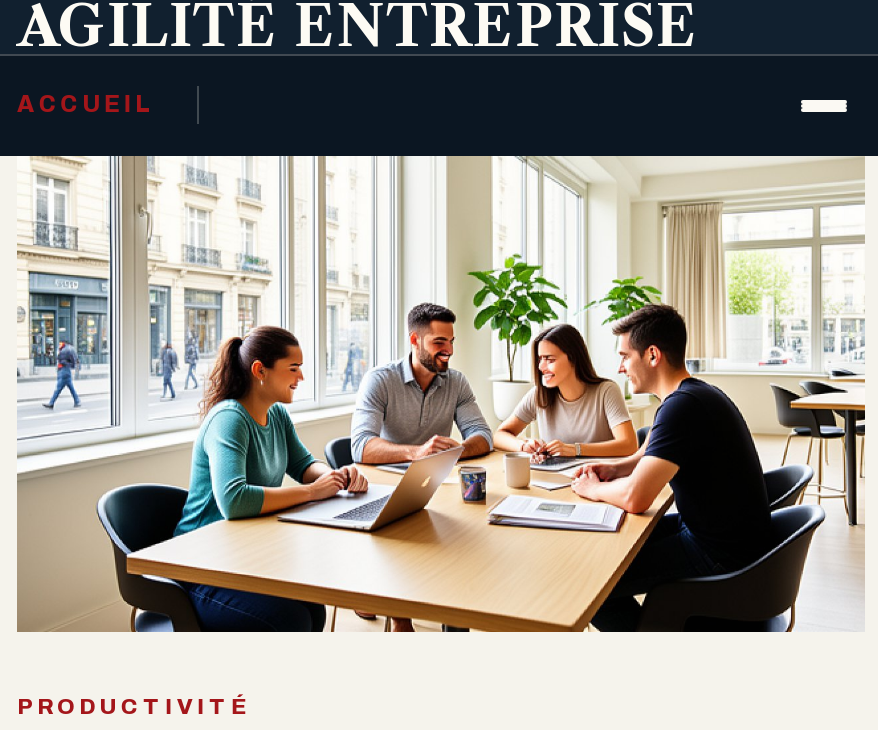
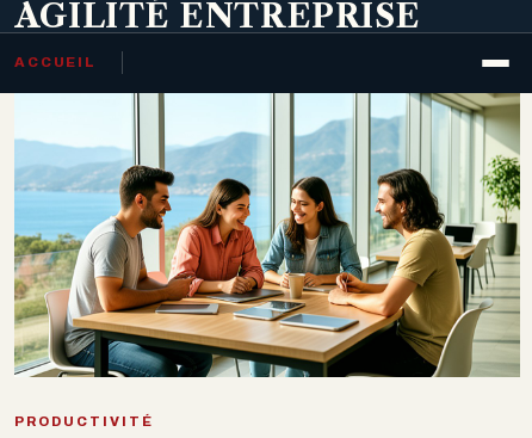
- [image]
+ [image]
